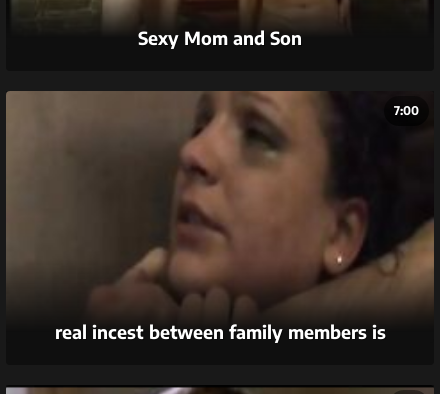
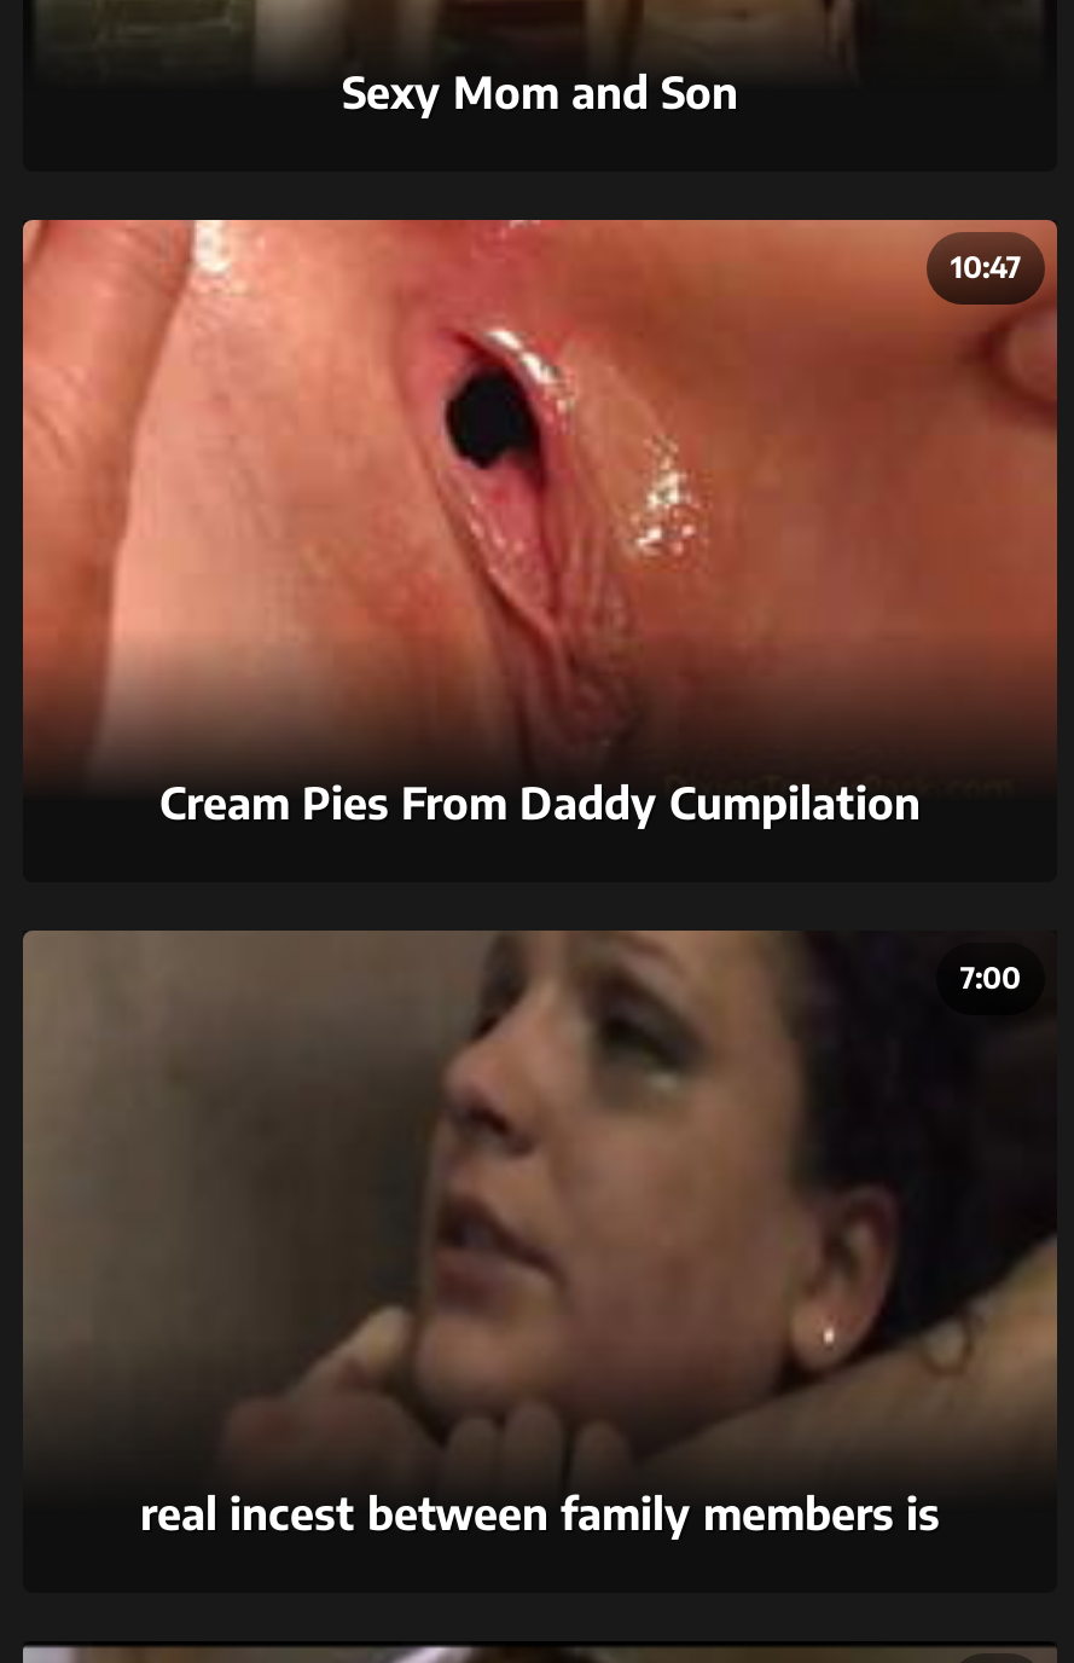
+ [image]
+ 10:47

+ Cream Pies From Daddy Cumpilation
